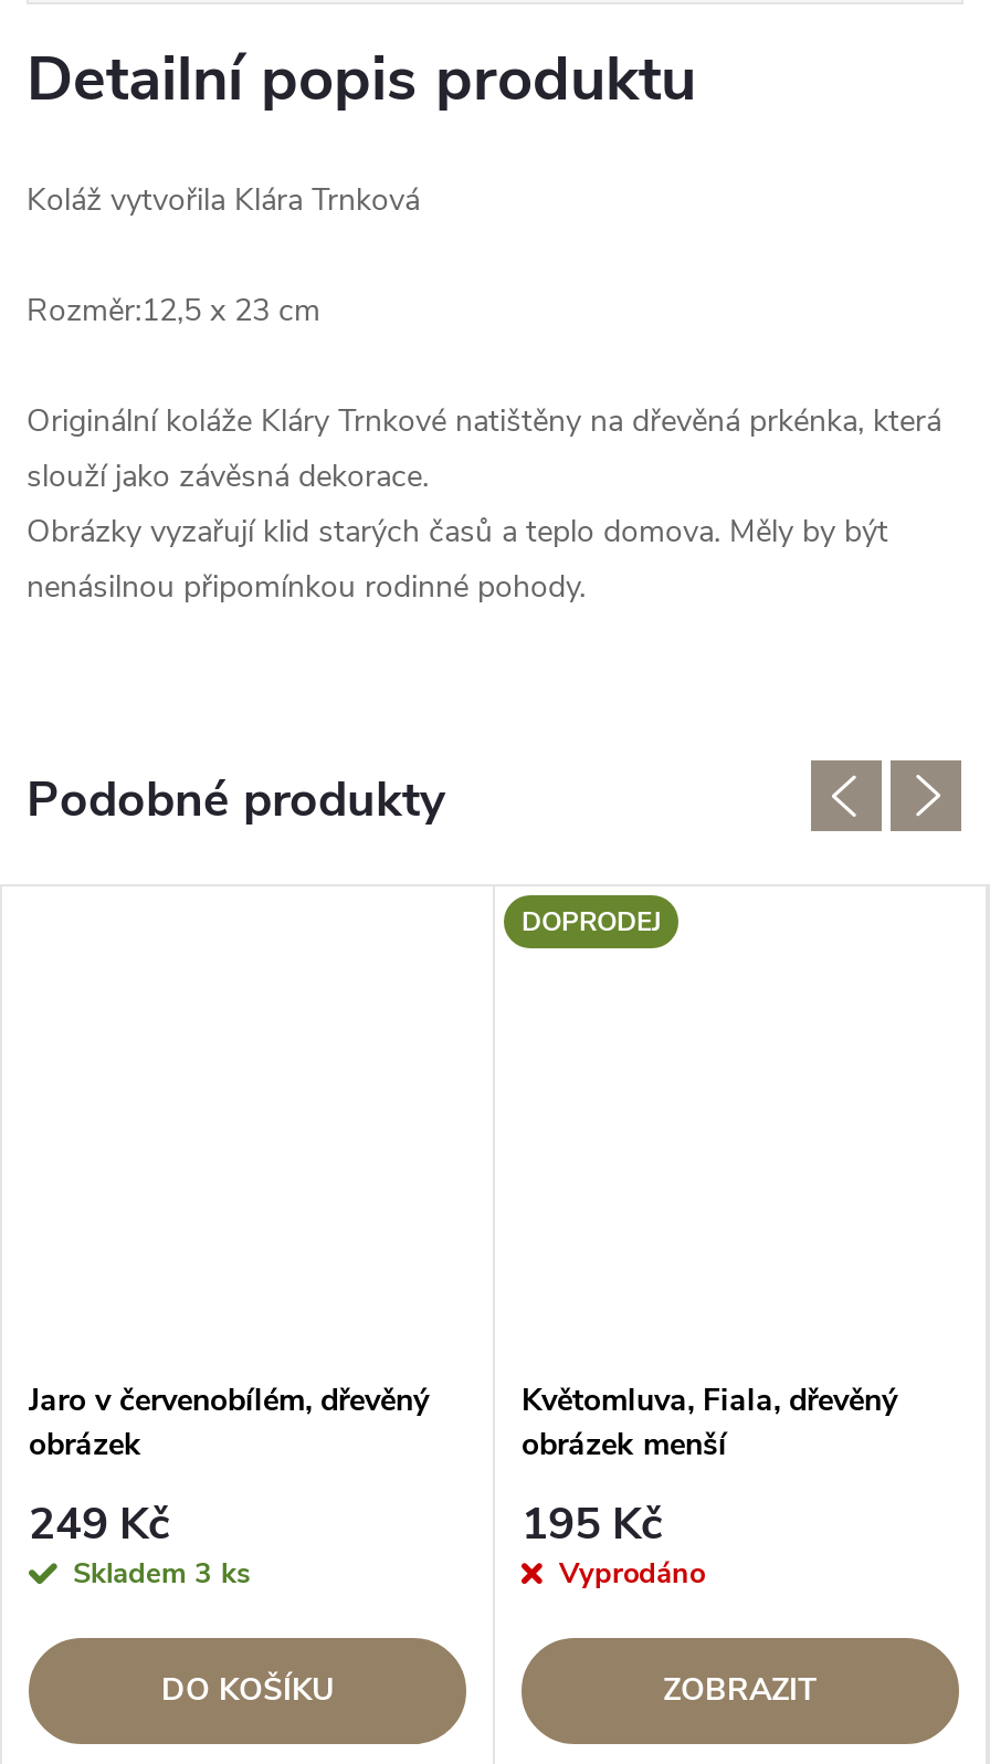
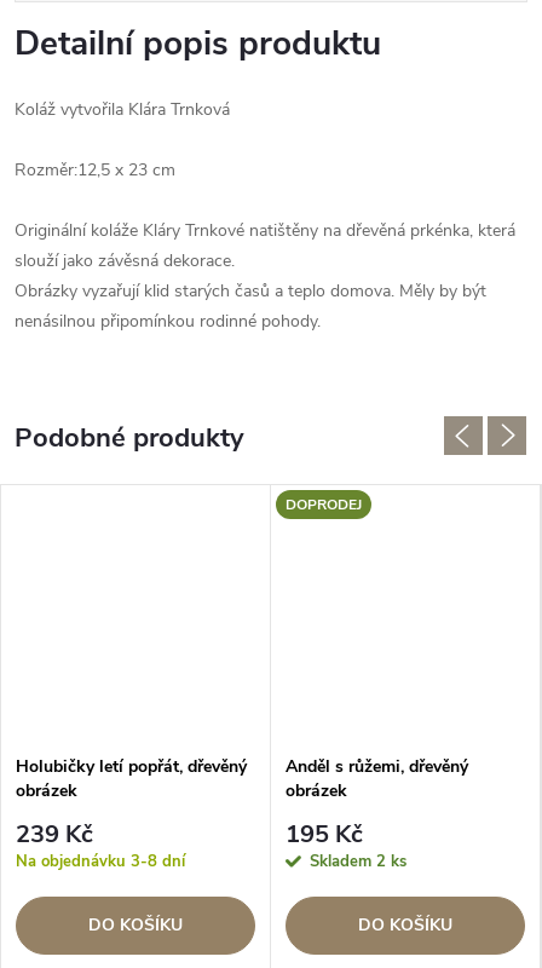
- Jaro v červenobílém, dřevěný
+ Holubičky letí popřát, dřevěný

- Květomluva, Fiala, dřevěný
- obrázek menší
+ Anděl s růžemi, dřevěný
+ obrázek

- 249 Kč
- Skladem 3 ks
+ 239 Kč
+ Na objednávku 3-8 dní

- Vyprodáno
+ Skladem 2 ks

- ZOBRAZIT
+ DO KOŠÍKU
